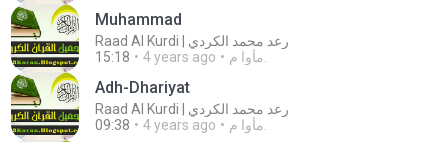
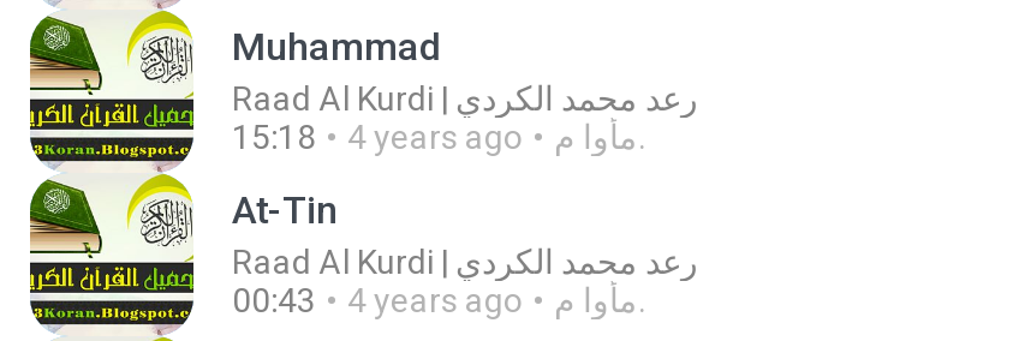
- Adh-Dhariyat
+ At-Tin

- 09:38 4 years ago
+ 00:43 4 years ago
